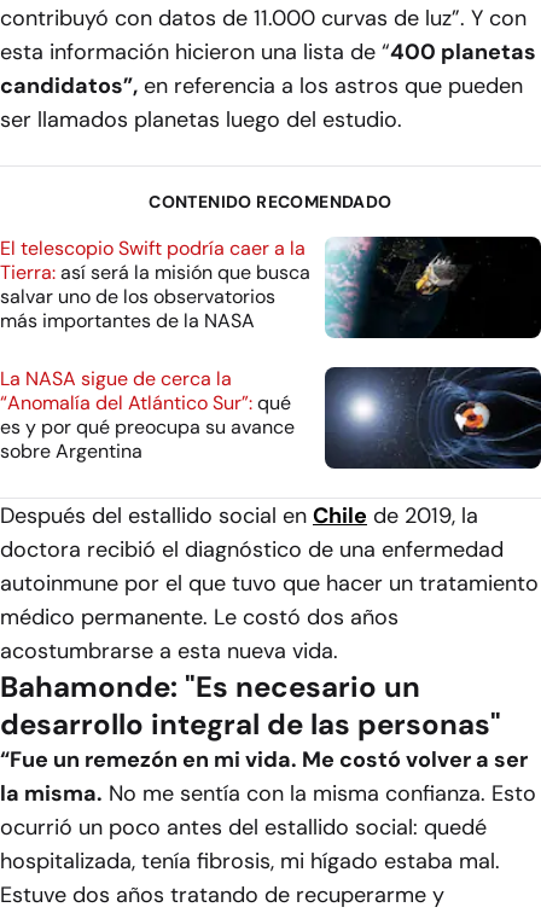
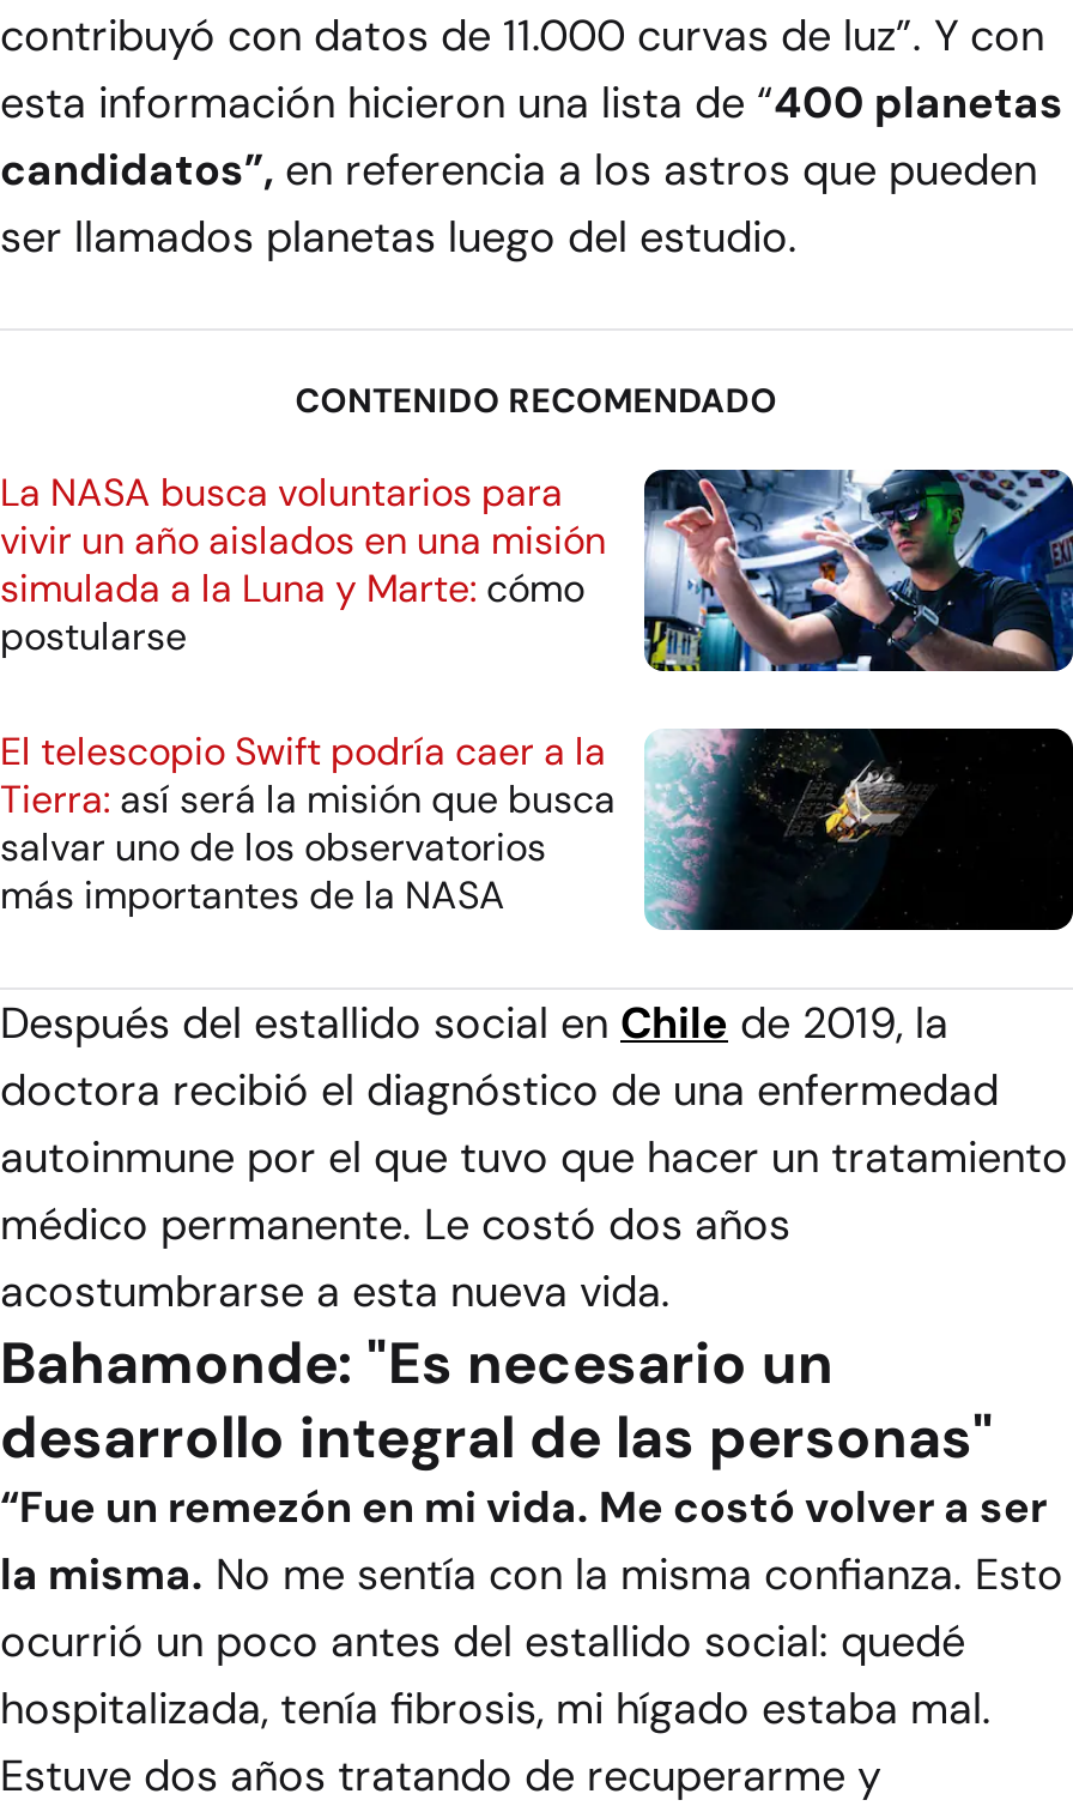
+ [image]
+ La NASA busca voluntarios para
+ vivir un año aislados en una misión
+ simulada a la Luna y Marte: cómo
+ postularse

moved down: [image] | El telescopio Swift podría caer a la | Tierra: así será la misión que busca | salvar uno de los observatorios | más importantes de la NASA

- [image]
- La NASA sigue de cerca la
- “Anomalía del Atlántico Sur”: qué
- es y por qué preocupa su avance
- sobre Argentina
